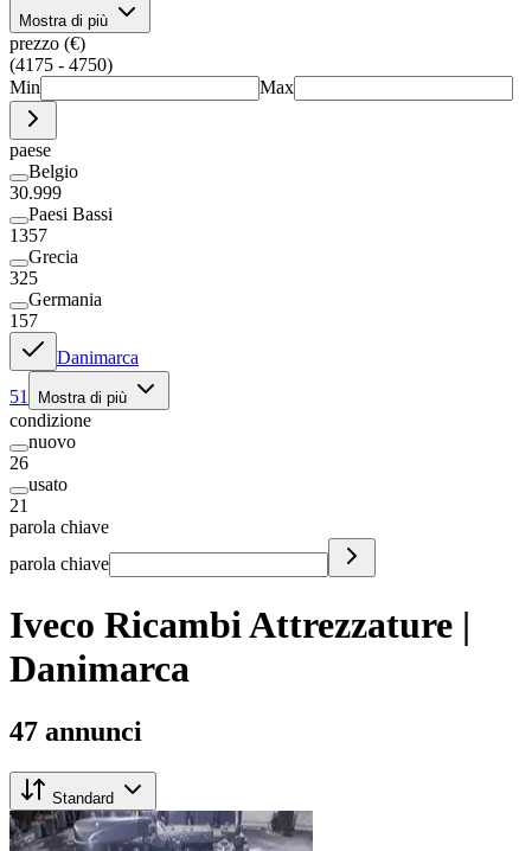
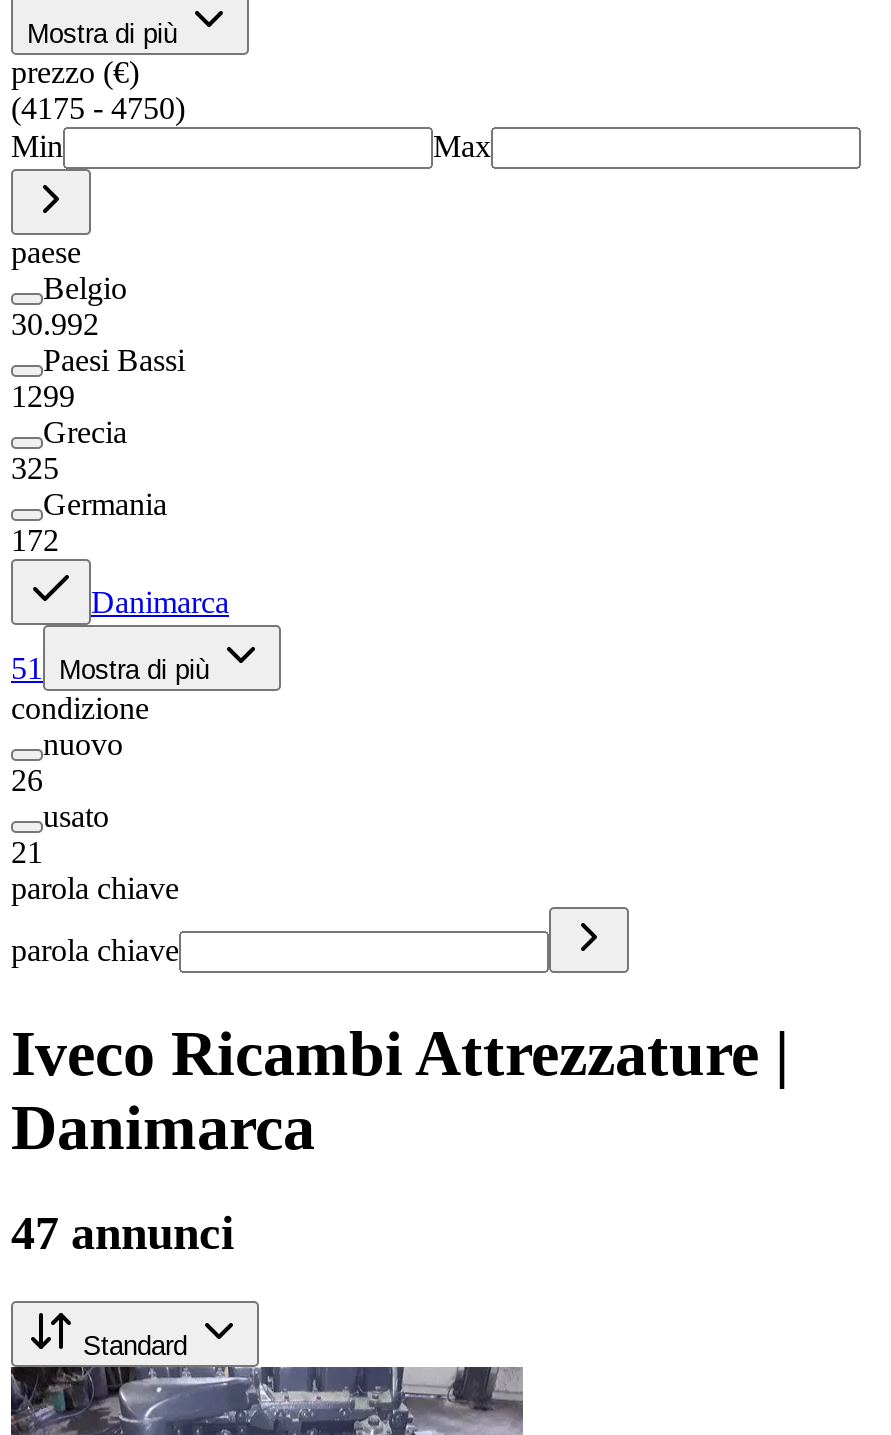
- 30.999
+ 30.992

- 1357
+ 1299

- 157
+ 172
